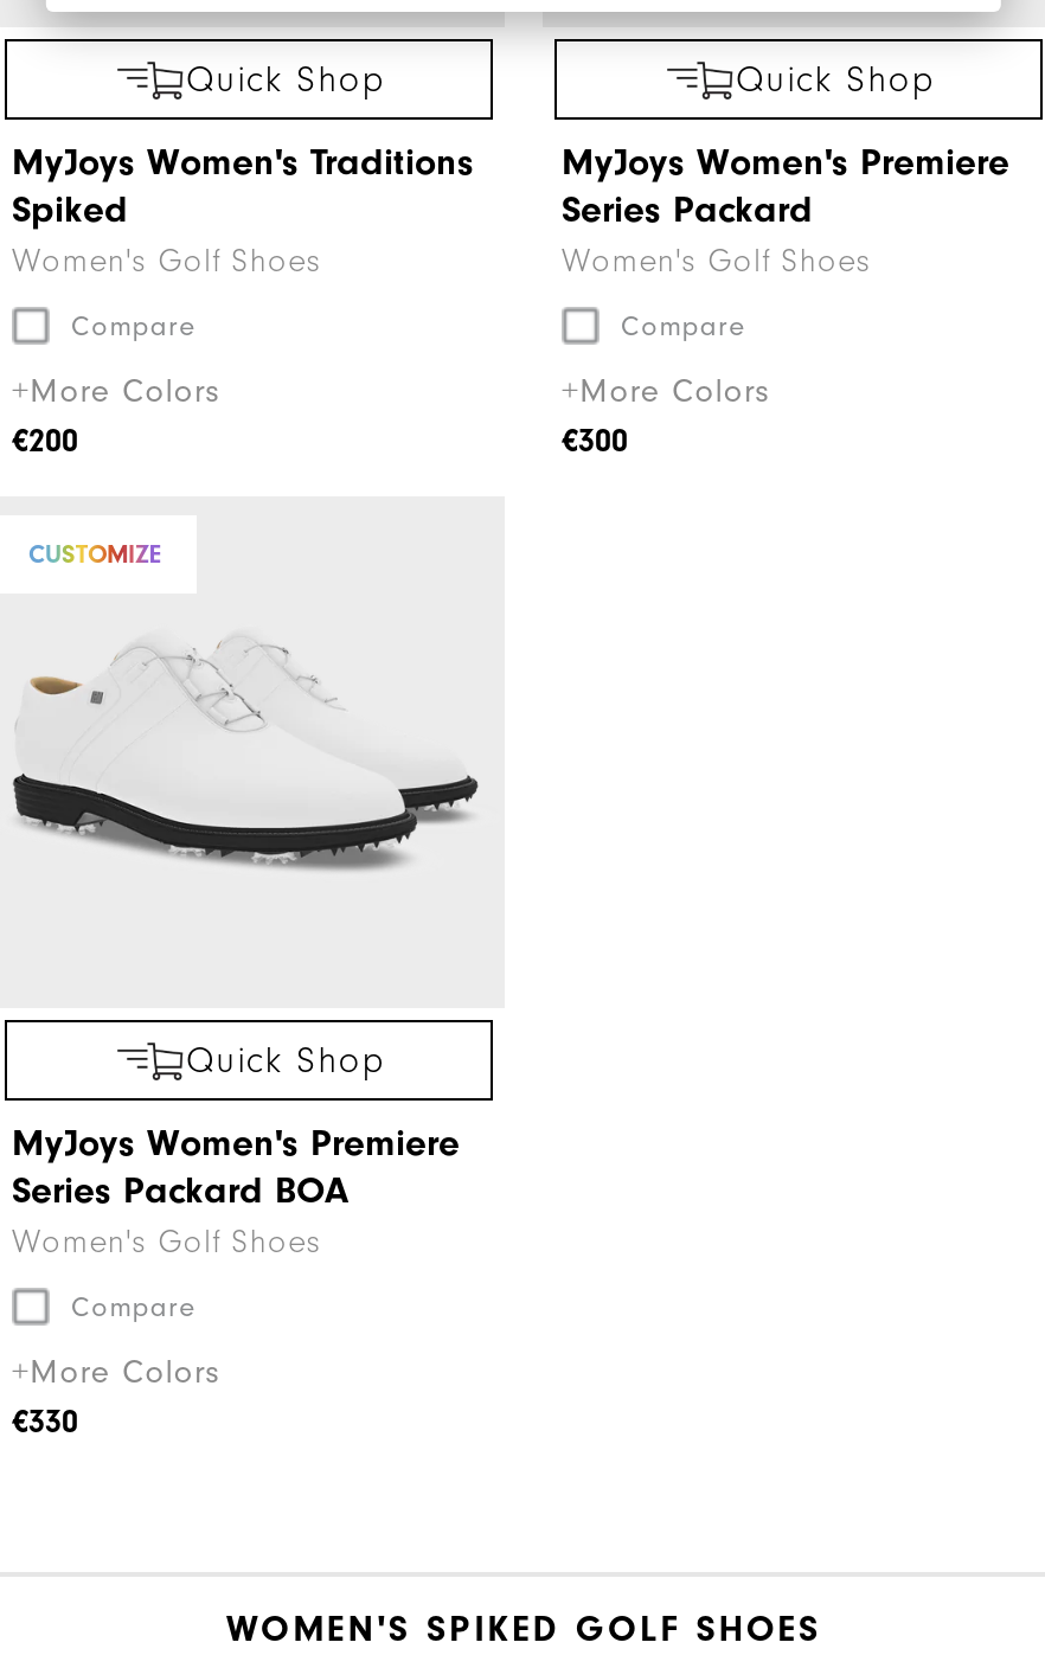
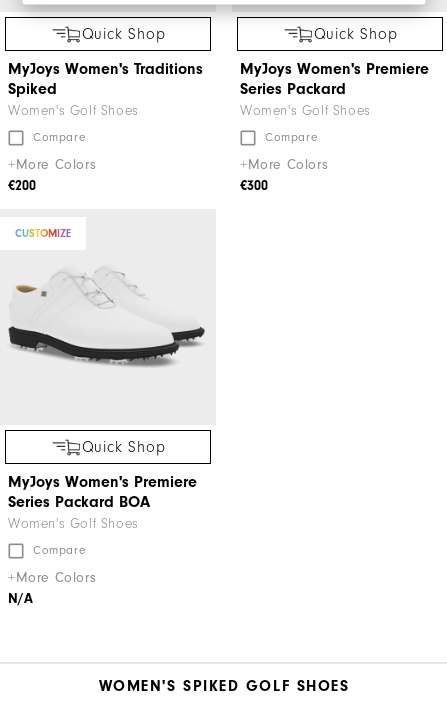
- €330
+ N/A
